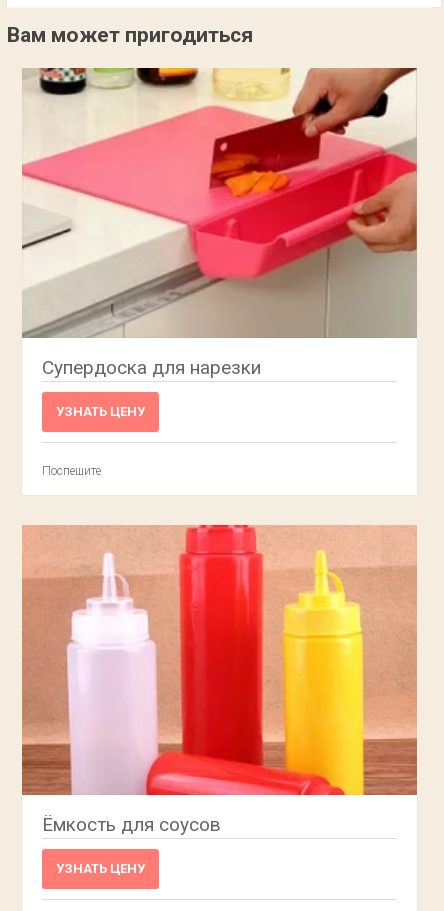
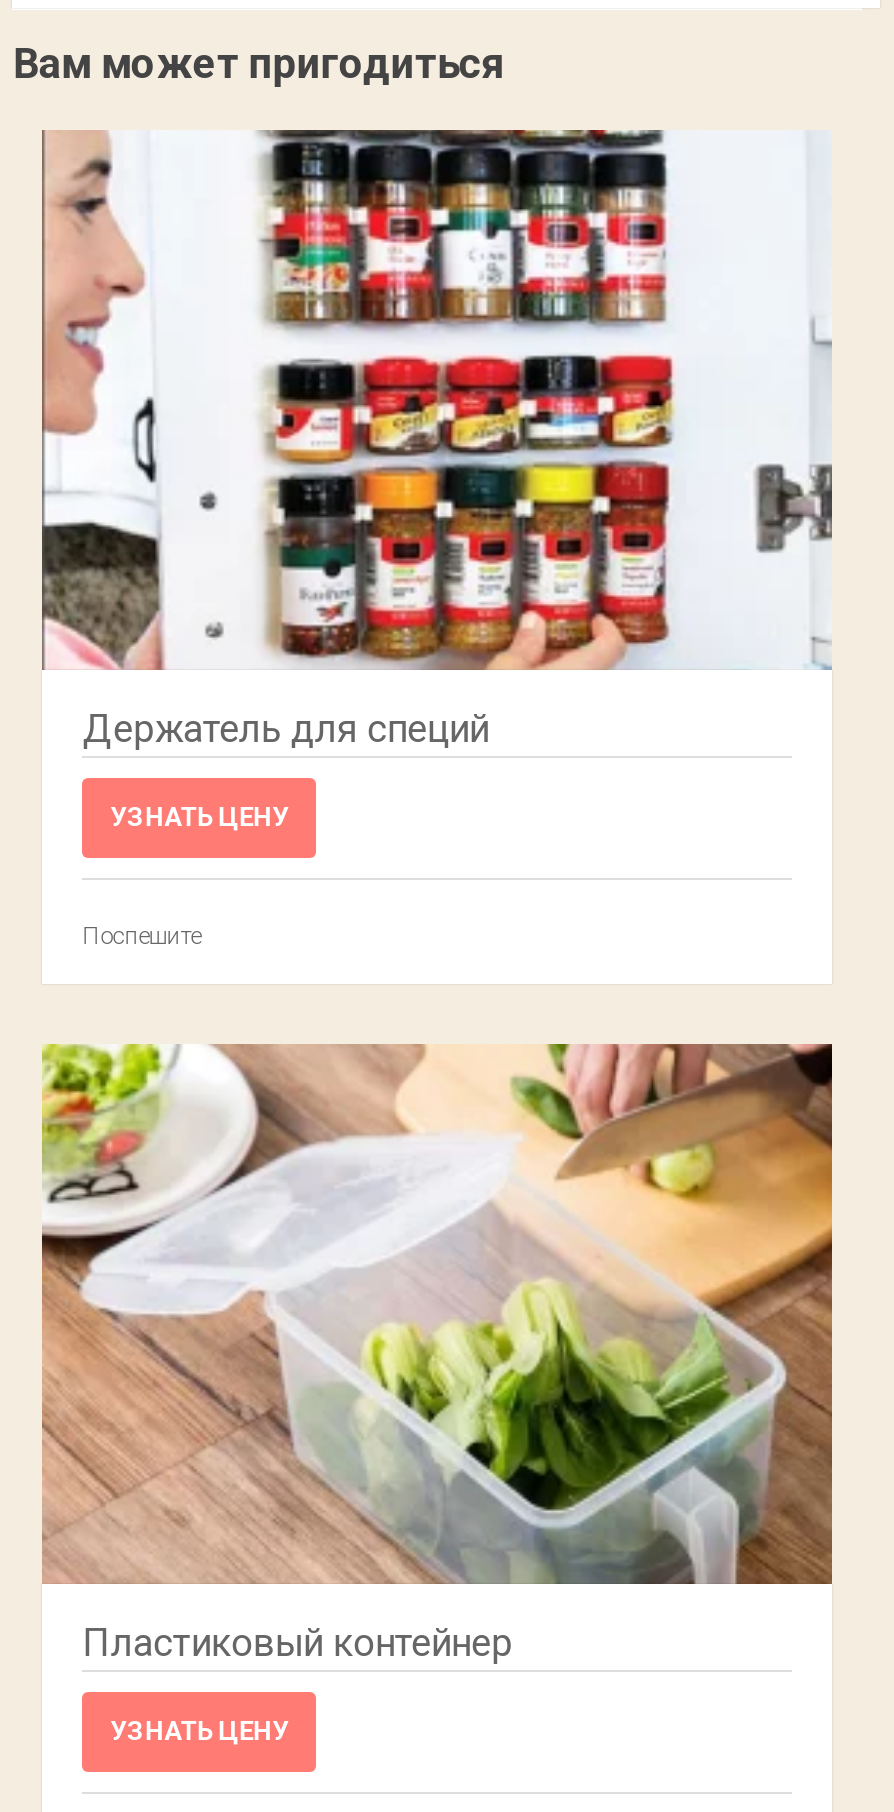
- [image]
- Супердоска для нарезки
+ [image]
+ Держатель для специй

- [image]
- Ёмкость для соусов
+ [image]
+ Пластиковый контейнер
